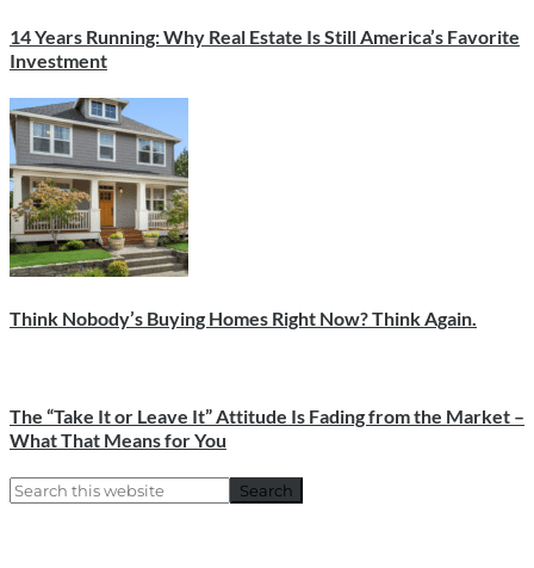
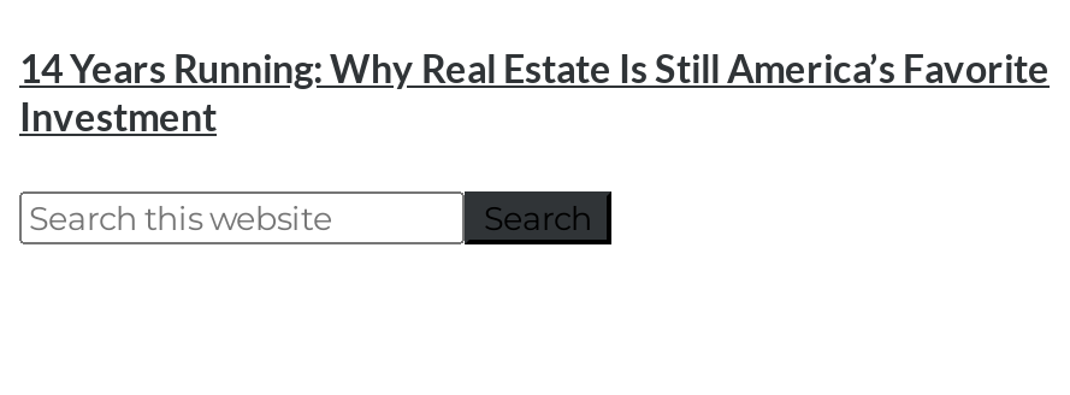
- [image]
- Think Nobody’s Buying Homes Right Now? Think Again.

- The “Take It or Leave It” Attitude Is Fading from the Market –
- What That Means for You
